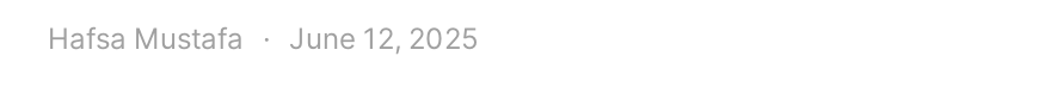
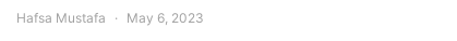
- Hafsa Mustafa June 12, 2025
+ Hafsa Mustafa May 6, 2023
